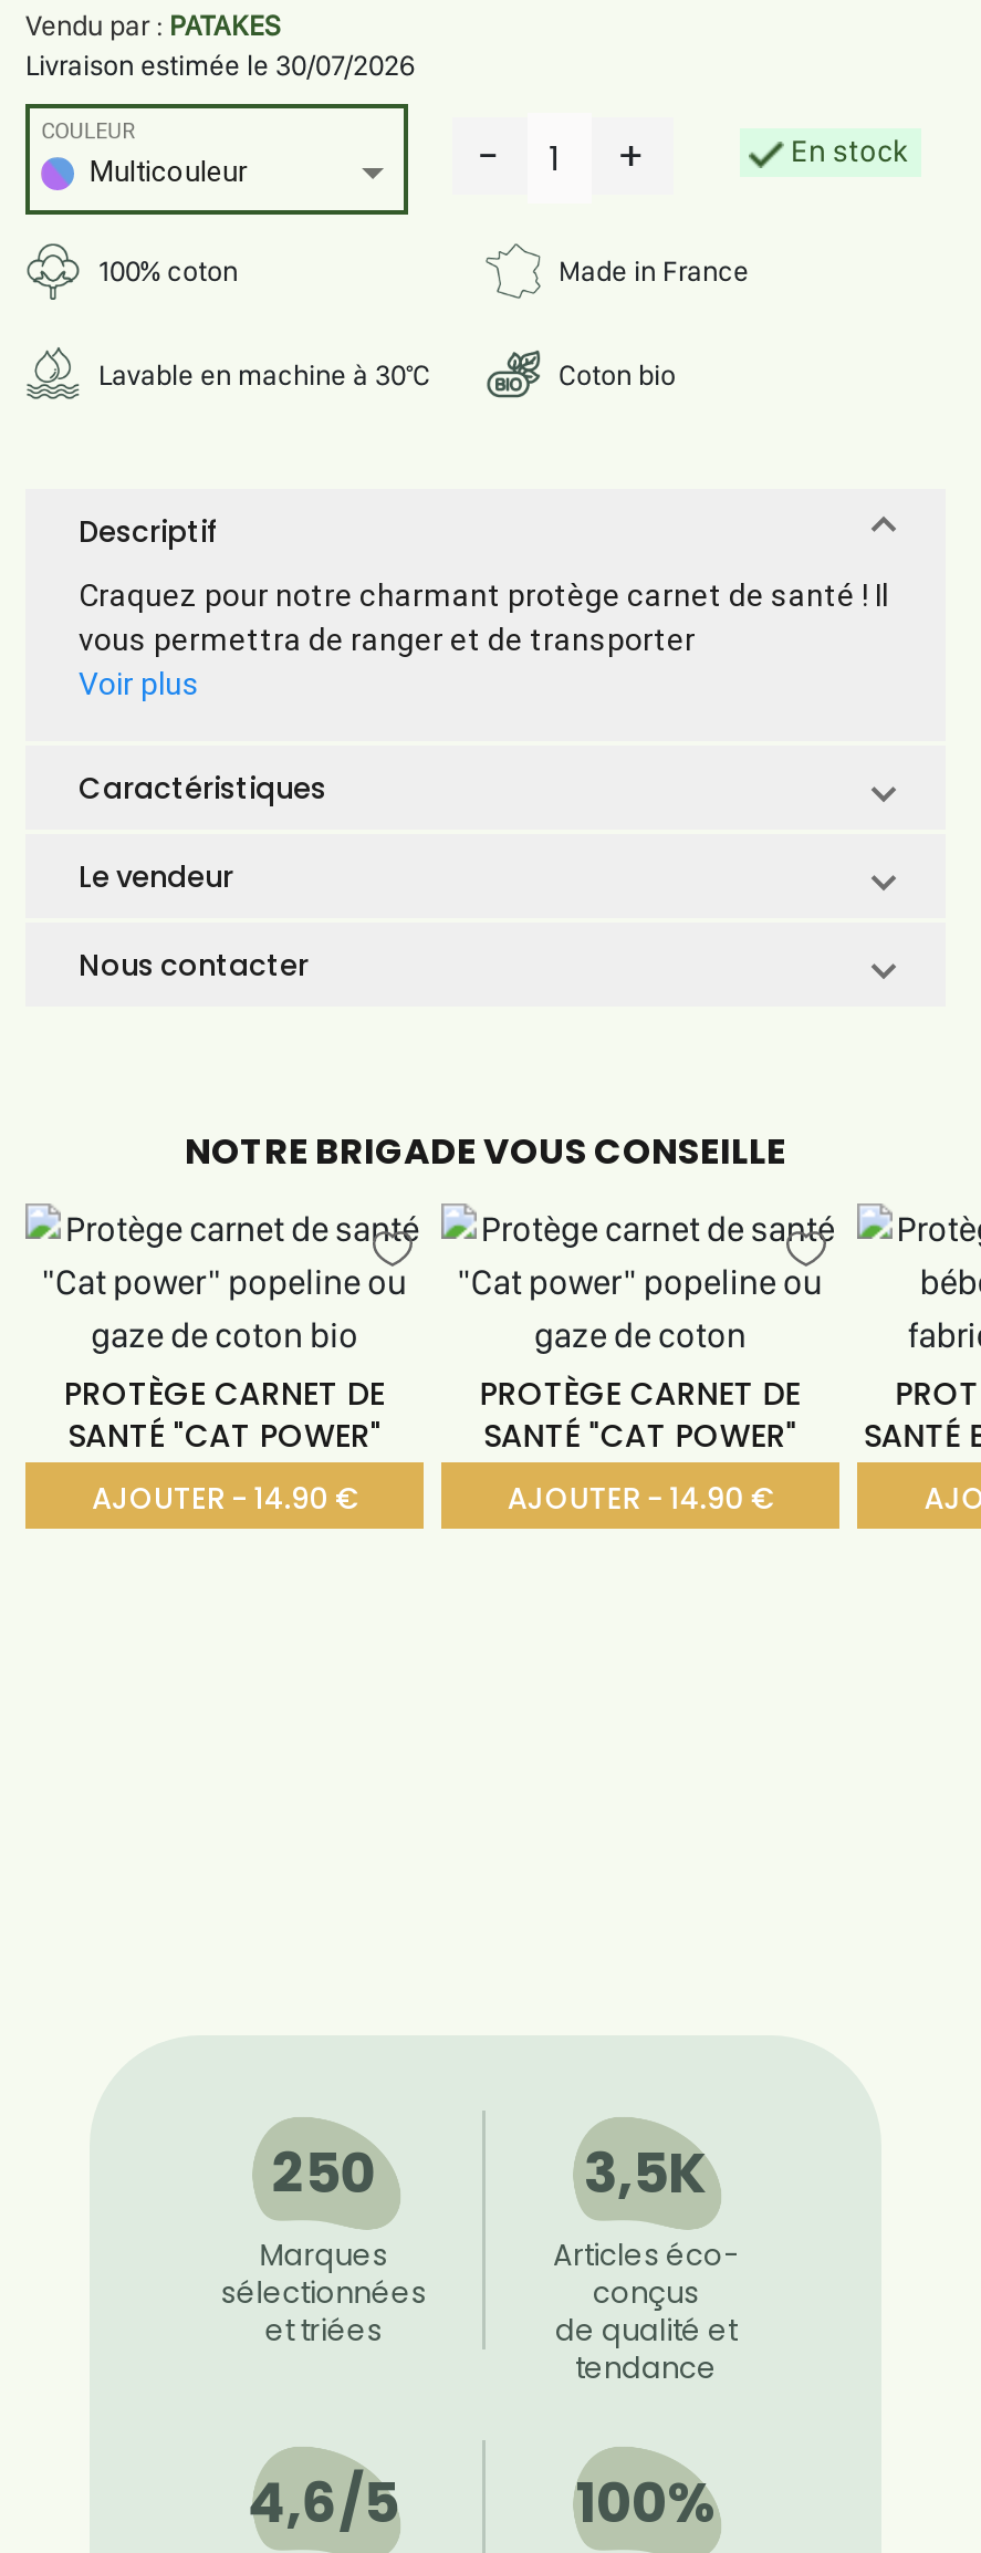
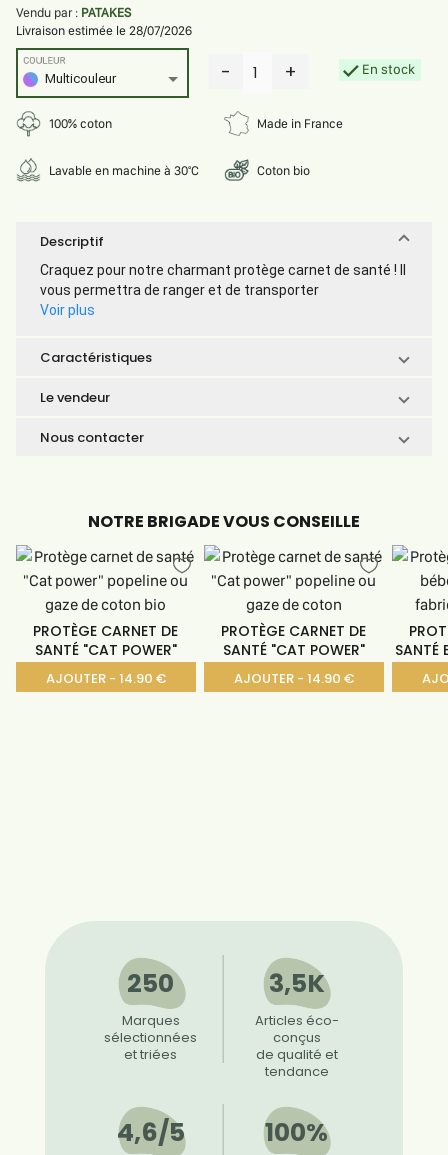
- Livraison estimée le 30/07/2026
+ Livraison estimée le 28/07/2026
